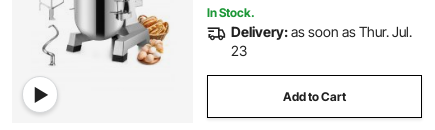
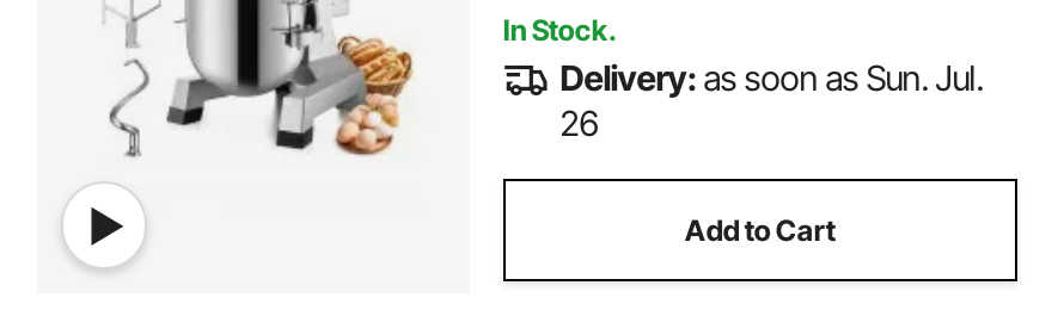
- Delivery: as soon as Thur. Jul.
+ Delivery: as soon as Sun. Jul.

- 23
+ 26
